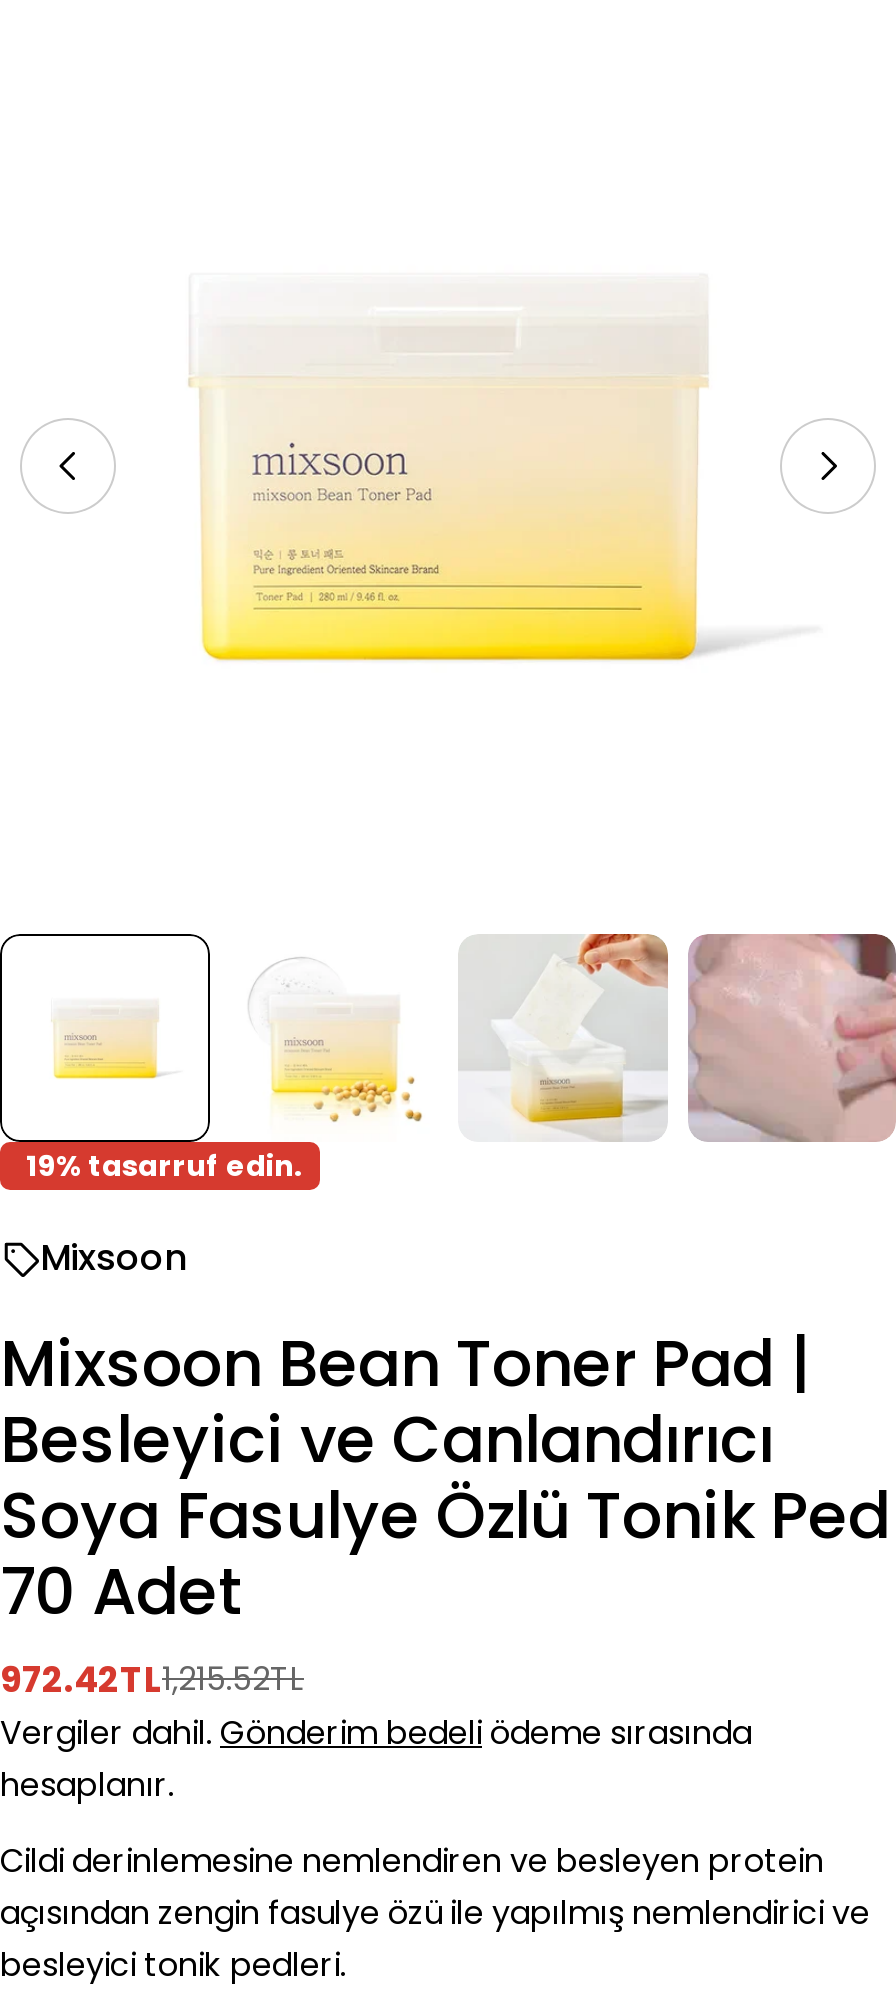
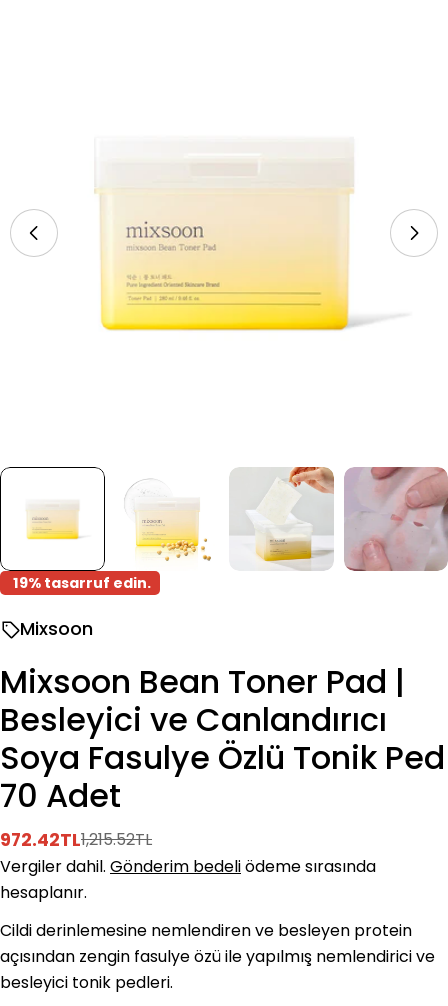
- [image]
+ [image]
